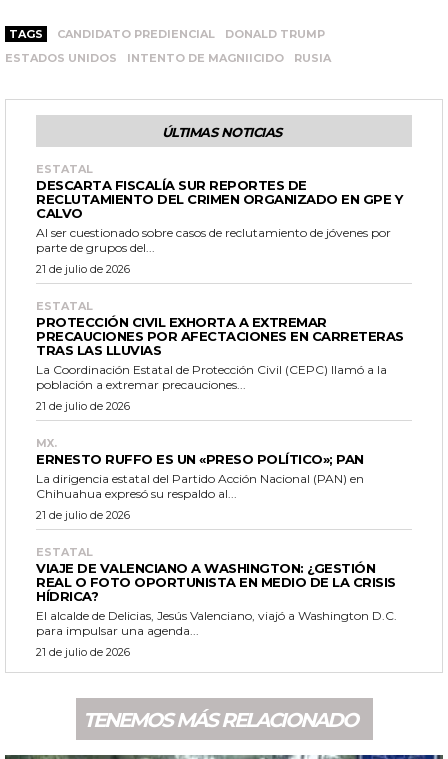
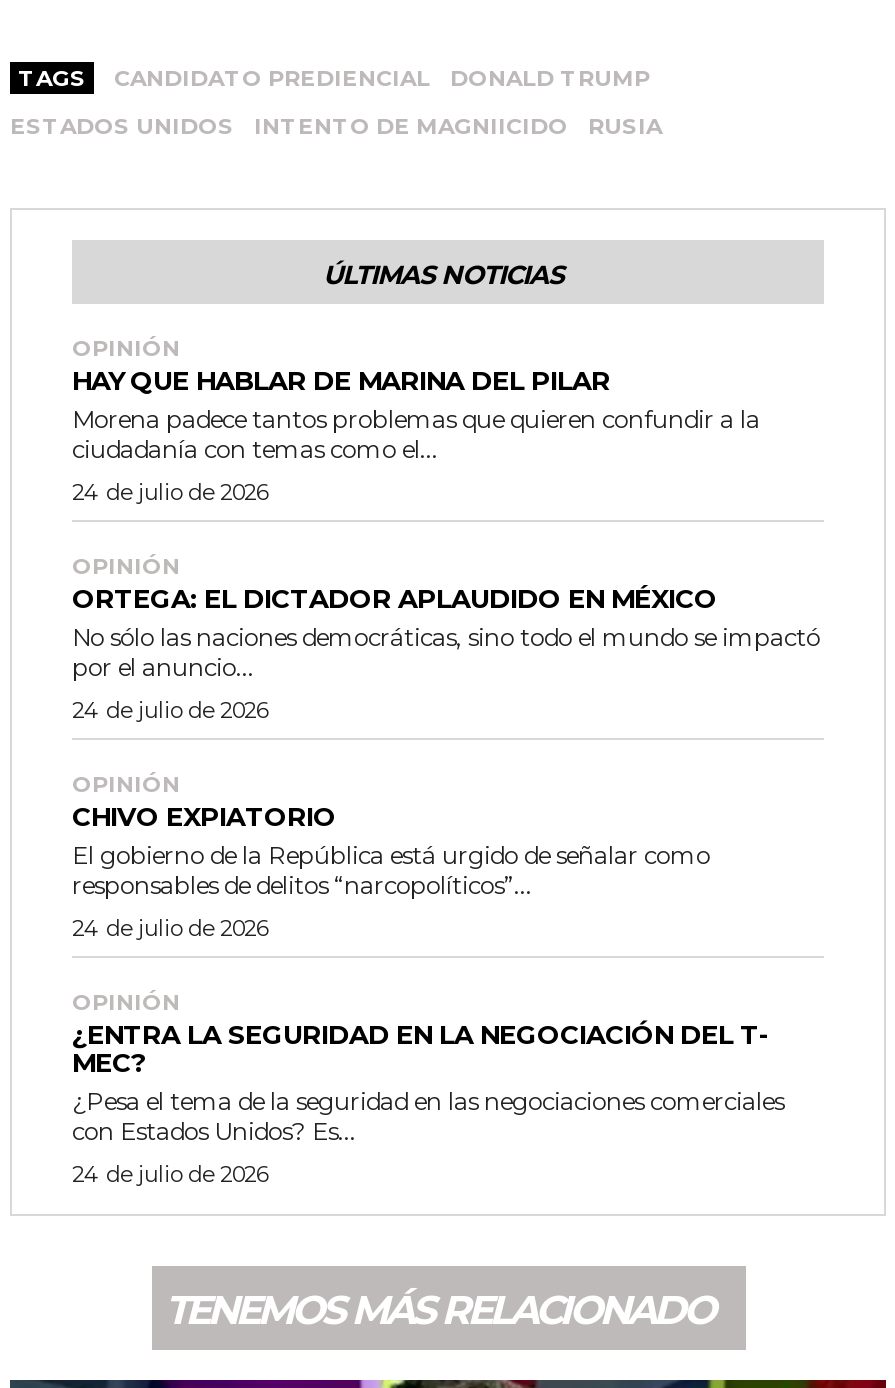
- ESTATAL
- DESCARTA FISCALÍA SUR REPORTES DE
- RECLUTAMIENTO DEL CRIMEN ORGANIZADO EN GPE Y
- CALVO
- Al ser cuestionado sobre casos de reclutamiento de jóvenes por
- parte de grupos del...
+ OPINIÓN
+ HAY QUE HABLAR DE MARINA DEL PILAR
+ Morena padece tantos problemas que quieren confundir a la
+ ciudadanía con temas como el...

- 21 de julio de 2026
+ 24 de julio de 2026

- ESTATAL
- PROTECCIÓN CIVIL EXHORTA A EXTREMAR
- PRECAUCIONES POR AFECTACIONES EN CARRETERAS
- TRAS LAS LLUVIAS
- La Coordinación Estatal de Protección Civil (CEPC) llamó a la
- población a extremar precauciones...
+ OPINIÓN
+ ORTEGA: EL DICTADOR APLAUDIDO EN MÉXICO
+ No sólo las naciones democráticas, sino todo el mundo se impactó
+ por el anuncio...

- 21 de julio de 2026
+ 24 de julio de 2026

- MX.
- ERNESTO RUFFO ES UN «PRESO POLÍTICO»; PAN
- La dirigencia estatal del Partido Acción Nacional (PAN) en
- Chihuahua expresó su respaldo al...
+ OPINIÓN
+ CHIVO EXPIATORIO
+ El gobierno de la República está urgido de señalar como
+ responsables de delitos “narcopolíticos”...

- 21 de julio de 2026
+ 24 de julio de 2026

- ESTATAL
- VIAJE DE VALENCIANO A WASHINGTON: ¿GESTIÓN
- REAL O FOTO OPORTUNISTA EN MEDIO DE LA CRISIS
- HÍDRICA?
- El alcalde de Delicias, Jesús Valenciano, viajó a Washington D.C.
- para impulsar una agenda...
+ OPINIÓN
+ ¿ENTRA LA SEGURIDAD EN LA NEGOCIACIÓN DEL T-
+ MEC?
+ ¿Pesa el tema de la seguridad en las negociaciones comerciales
+ con Estados Unidos? Es...

- 21 de julio de 2026
+ 24 de julio de 2026
